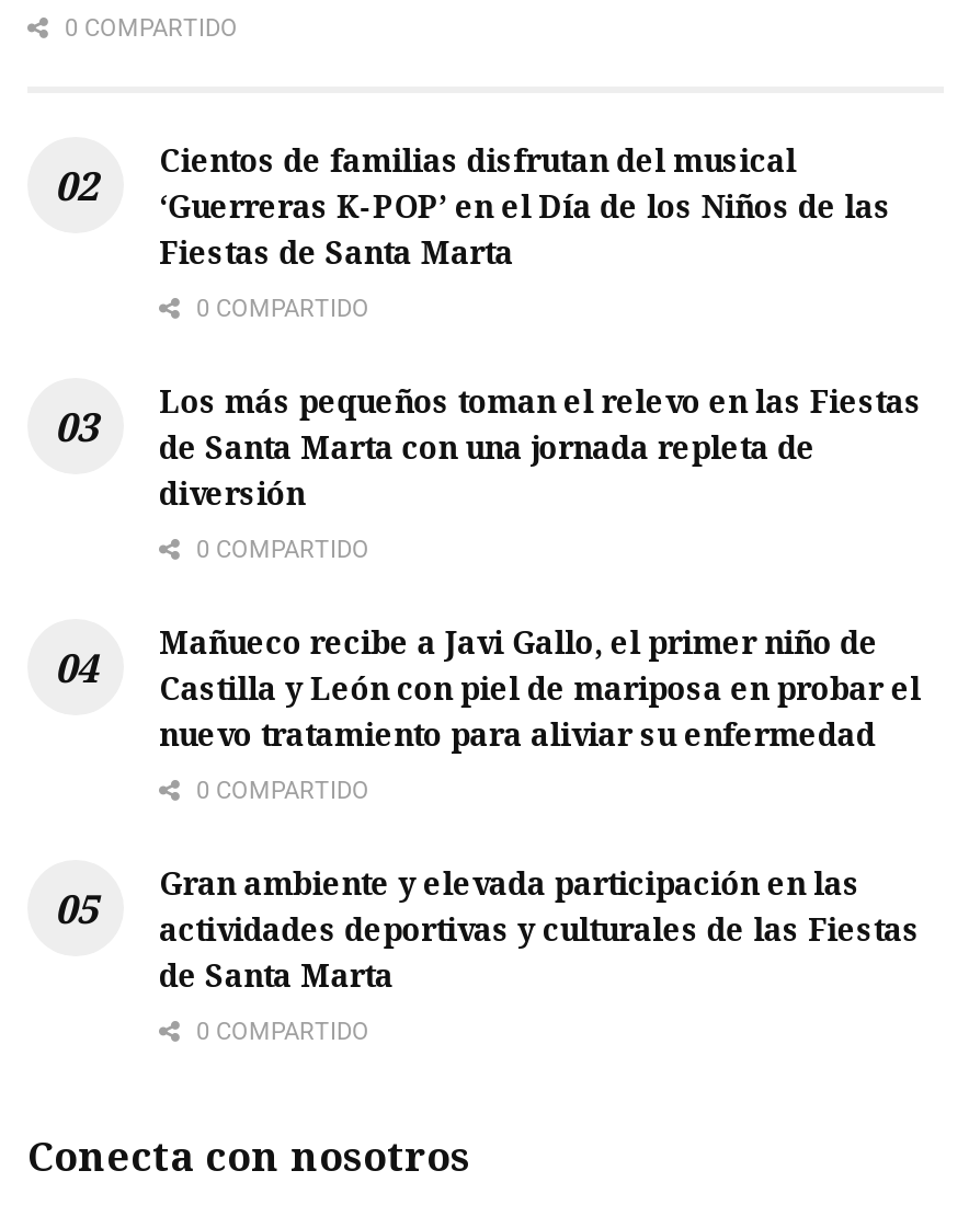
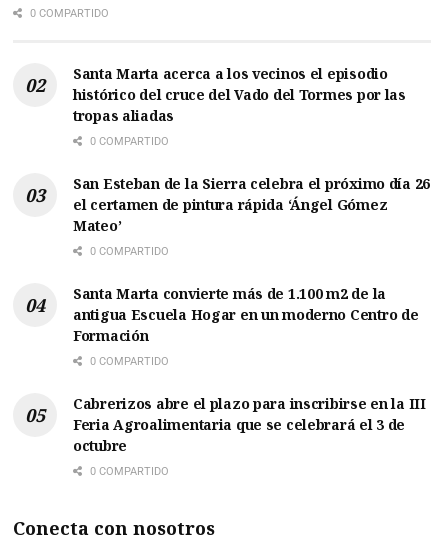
- Cientos de familias disfrutan del musical
- ‘Guerreras K-POP’ en el Día de los Niños de las
- Fiestas de Santa Marta
+ Santa Marta acerca a los vecinos el episodio
+ histórico del cruce del Vado del Tormes por las
+ tropas aliadas

- Los más pequeños toman el relevo en las Fiestas
- de Santa Marta con una jornada repleta de
- diversión
+ San Esteban de la Sierra celebra el próximo día 26
+ el certamen de pintura rápida ‘Ángel Gómez
+ Mateo’

- Mañueco recibe a Javi Gallo, el primer niño de
- Castilla y León con piel de mariposa en probar el
- nuevo tratamiento para aliviar su enfermedad
+ Santa Marta convierte más de 1.100 m2 de la
+ antigua Escuela Hogar en un moderno Centro de
+ Formación

- Gran ambiente y elevada participación en las
- actividades deportivas y culturales de las Fiestas
- de Santa Marta
+ Cabrerizos abre el plazo para inscribirse en la III
+ Feria Agroalimentaria que se celebrará el 3 de
+ octubre
